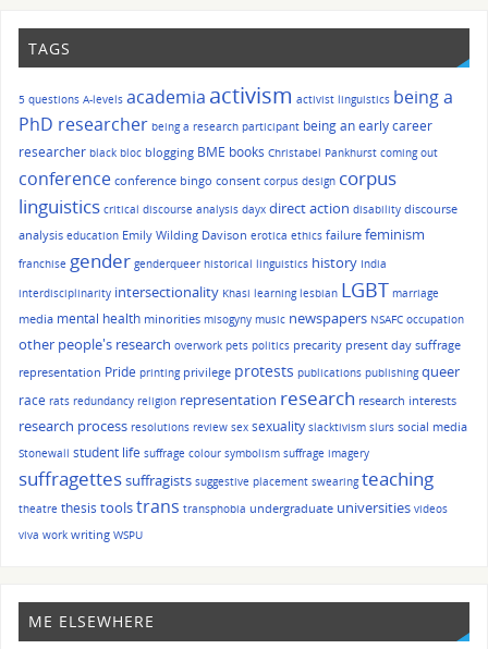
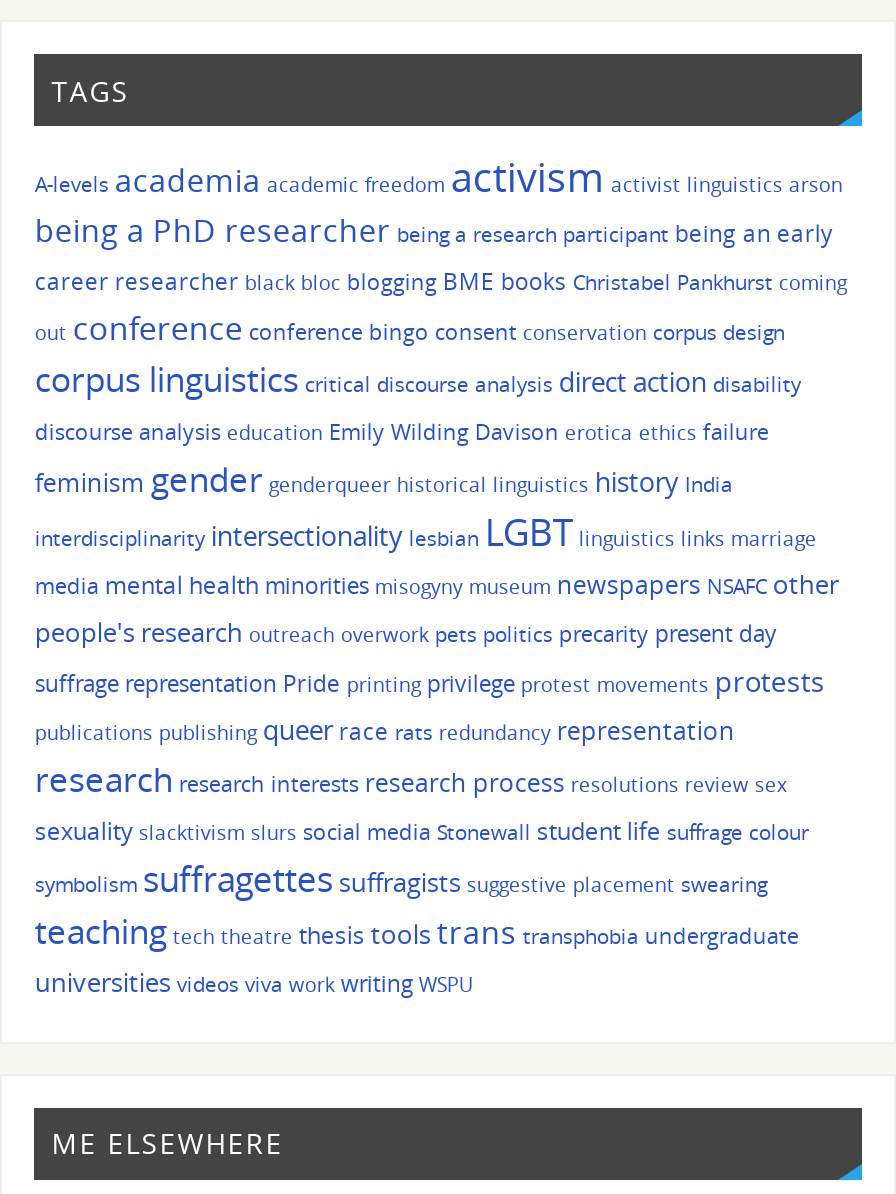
- 5 questions A-levels academia activism activist linguistics being a
- PhD researcher being a research participant being an early career
- researcher black bloc blogging BME books Christabel Pankhurst coming out
- conference conference bingo consent corpus design corpus
- linguistics critical discourse analysis dayx direct action disability discourse
- analysis education Emily Wilding Davison erotica ethics failure feminism
- franchise gender genderqueer historical linguistics history India
- interdisciplinarity intersectionality Khasi learning lesbian LGBT marriage
- media mental health minorities misogyny music newspapers NSAFC occupation
- other people's research overwork pets politics precarity present day suffrage
- representation Pride printing privilege protests publications publishing queer
- race rats redundancy religion representation research research interests
- research process resolutions review sex sexuality slacktivism slurs social media
- Stonewall student life suffrage colour symbolism suffrage imagery
- suffragettes suffragists suggestive placement swearing teaching
- theatre thesis tools trans transphobia undergraduate universities videos
- viva work writing WSPU
+ A-levels academia academic freedom activism activist linguistics arson
+ being a PhD researcher being a research participant being an early
+ career researcher black bloc blogging BME books Christabel Pankhurst coming
+ out conference conference bingo consent conservation corpus design
+ corpus linguistics critical discourse analysis direct action disability
+ discourse analysis education Emily Wilding Davison erotica ethics failure
+ feminism gender genderqueer historical linguistics history India
+ interdisciplinarity intersectionality lesbian LGBT linguistics links marriage
+ media mental health minorities misogyny museum newspapers NSAFC other
+ people's research outreach overwork pets politics precarity present day
+ suffrage representation Pride printing privilege protest movements protests
+ publications publishing queer race rats redundancy representation
+ research research interests research process resolutions review sex
+ sexuality slacktivism slurs social media Stonewall student life suffrage colour
+ symbolism suffragettes suffragists suggestive placement swearing
+ teaching tech theatre thesis tools trans transphobia undergraduate
+ universities videos viva work writing WSPU
